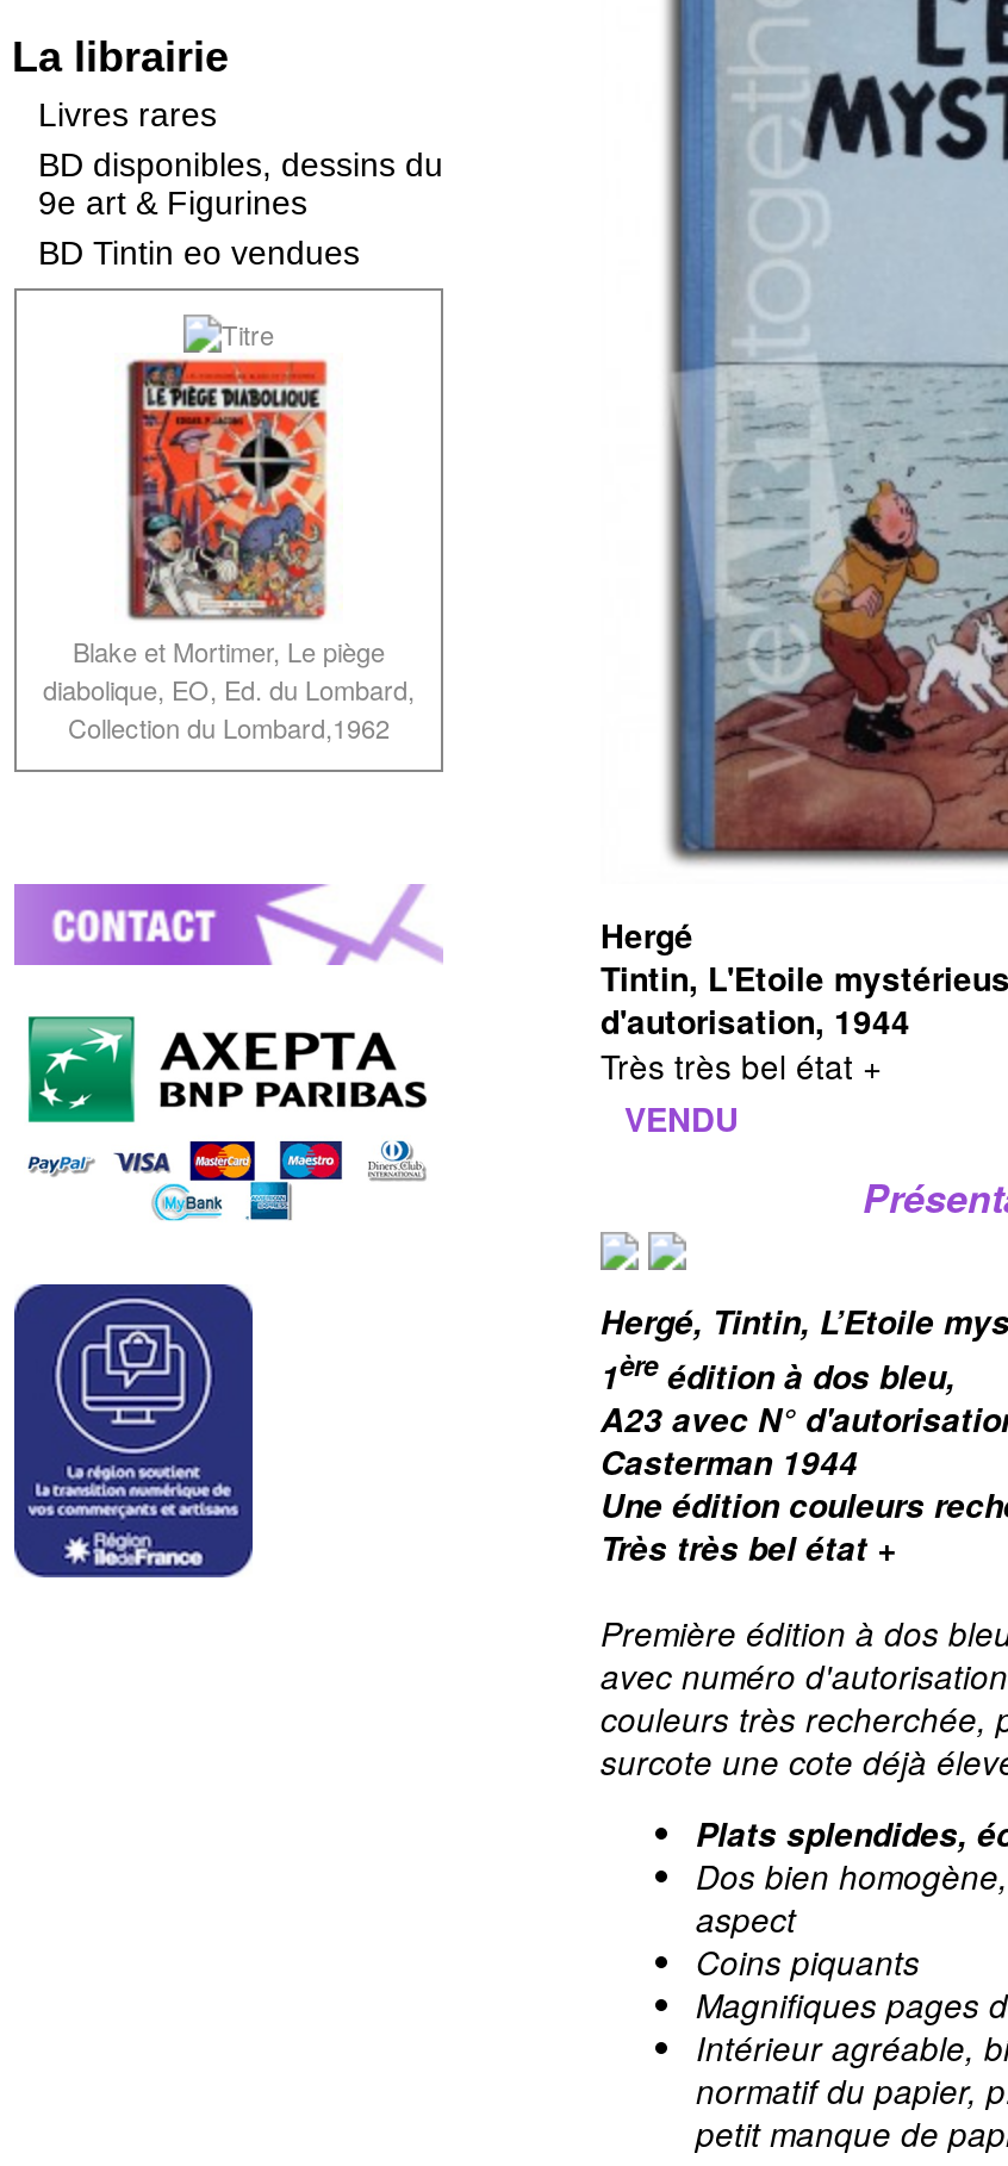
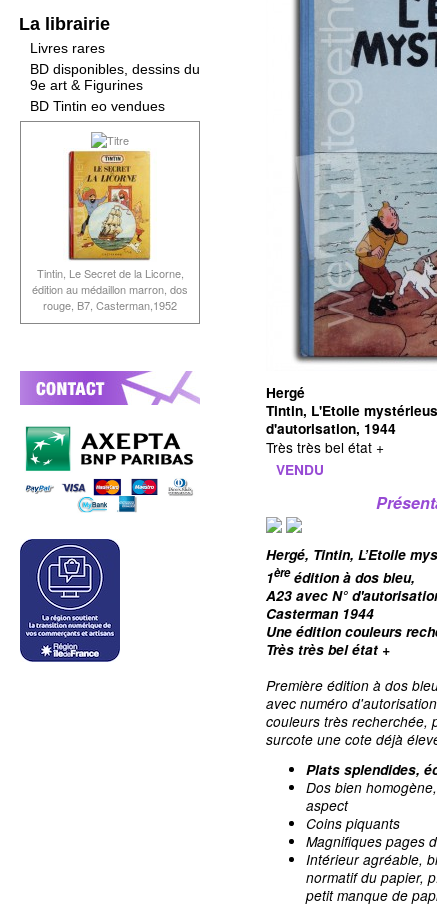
- [image]
- Blake et Mortimer, Le piège
- diabolique, EO, Ed. du Lombard,
- Collection du Lombard,1962
+ [image]
+ Tintin, Le Secret de la Licorne,
+ édition au médaillon marron, dos
+ rouge, B7, Casterman,1952
